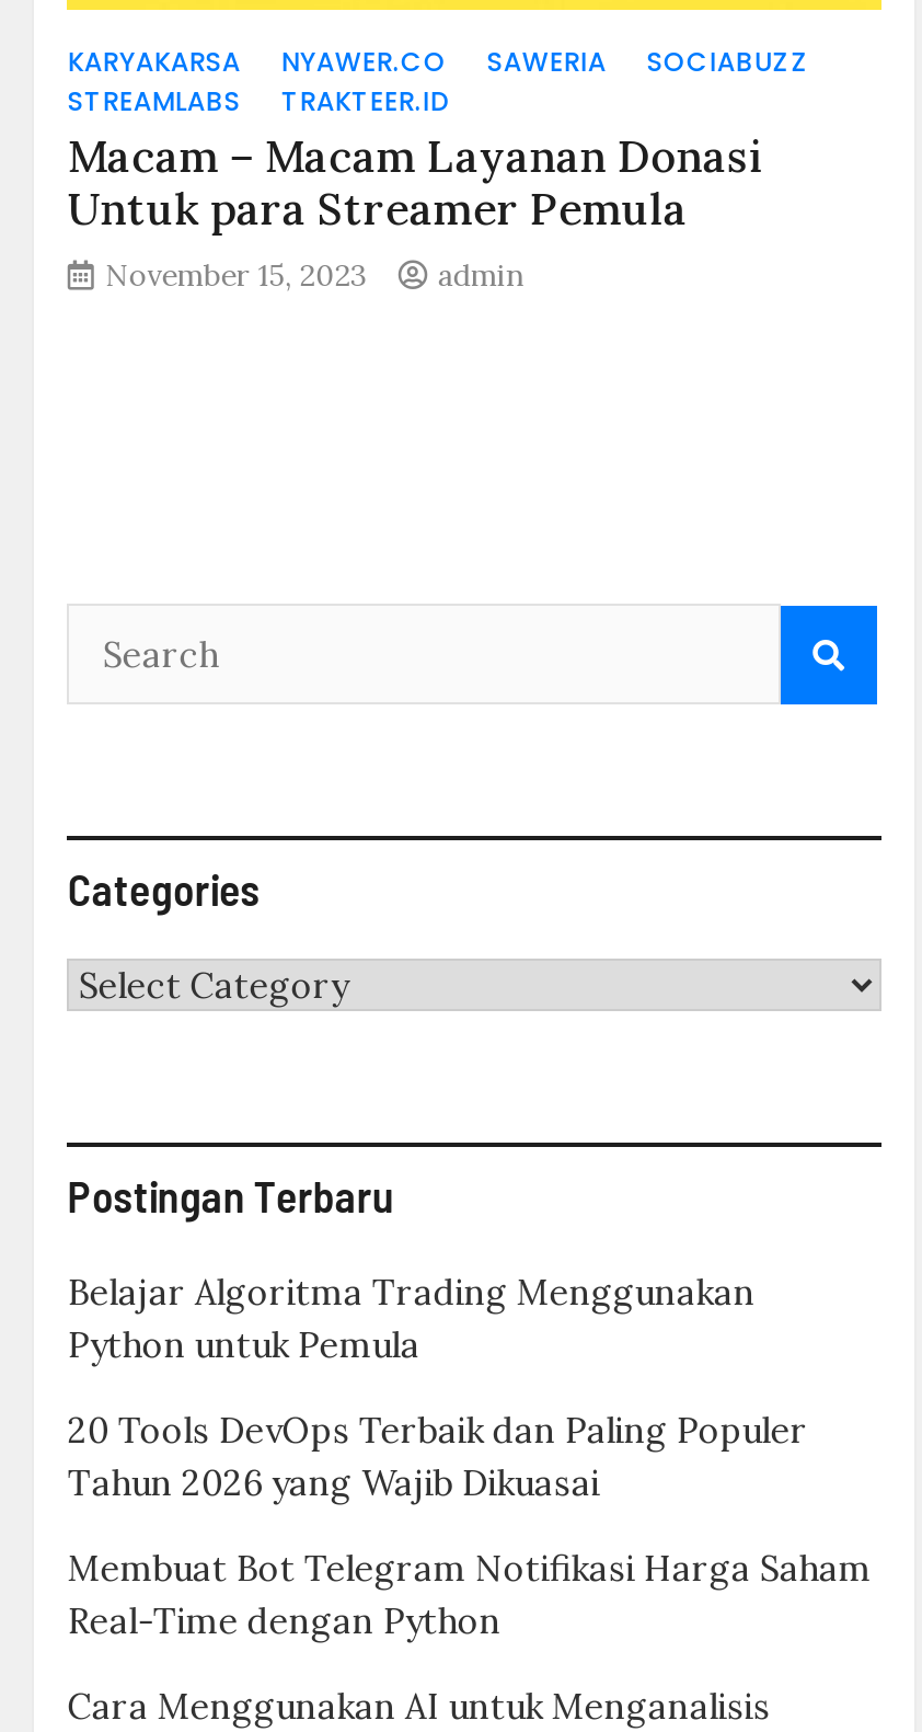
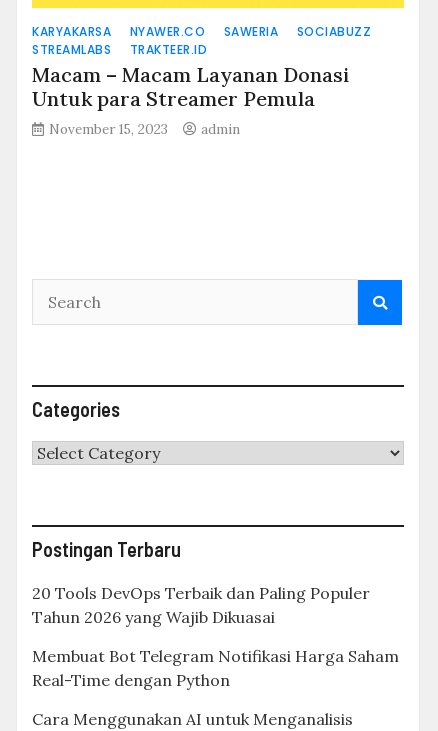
- Belajar Algoritma Trading Menggunakan
- Python untuk Pemula
